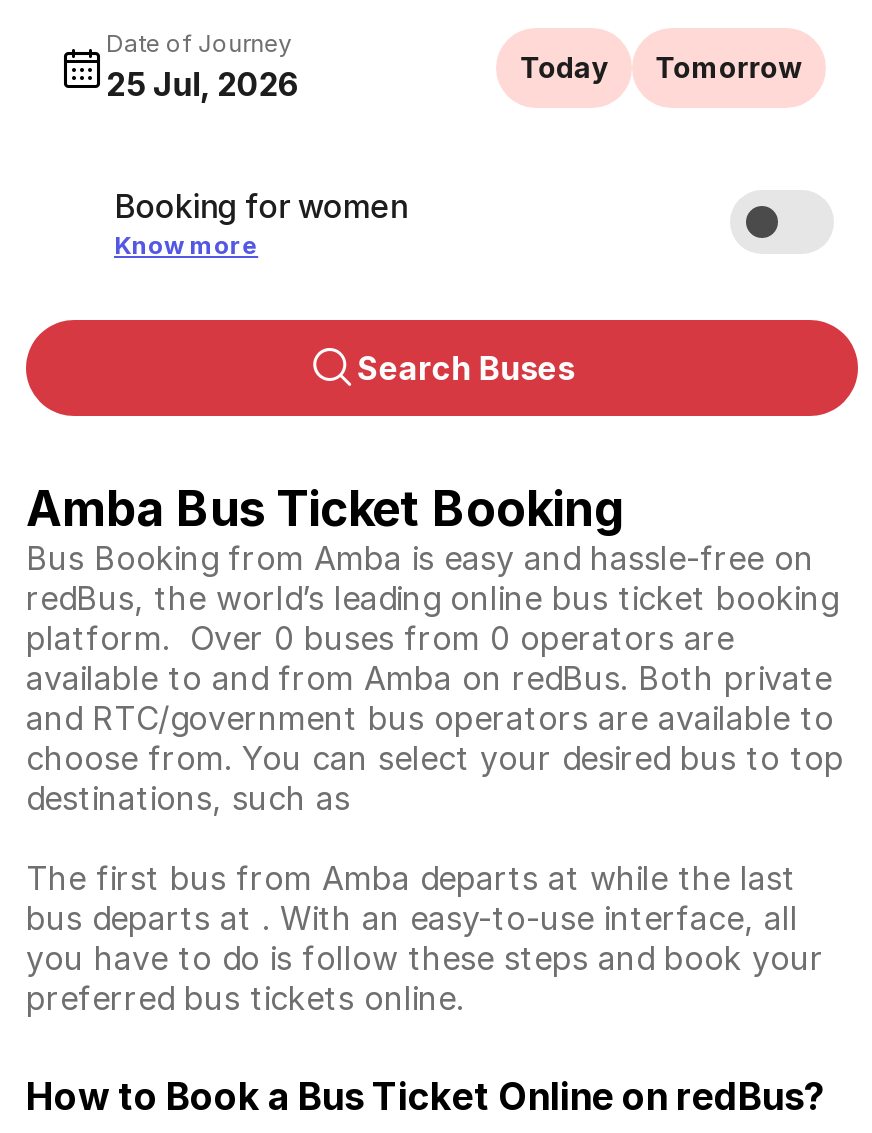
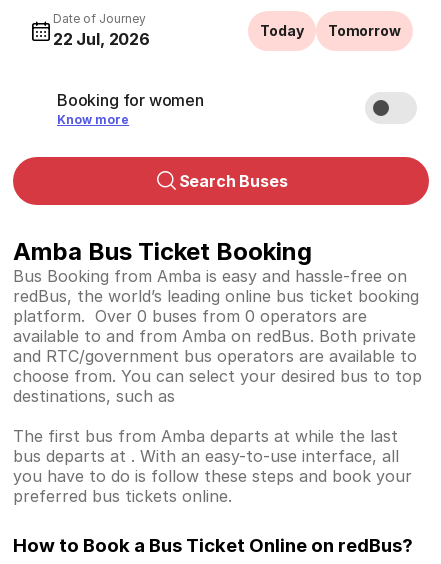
- 25 Jul, 2026
+ 22 Jul, 2026
